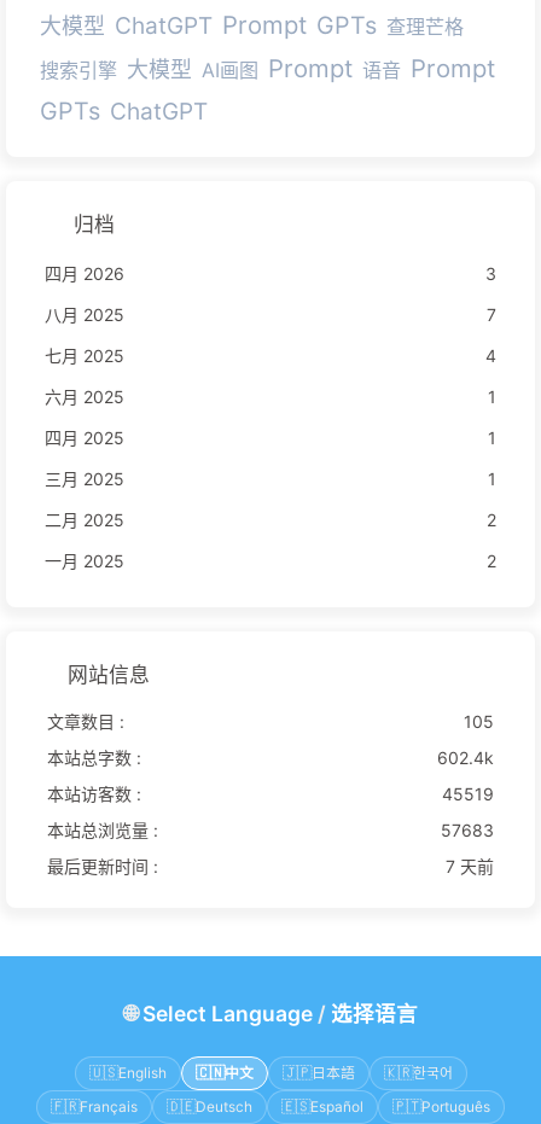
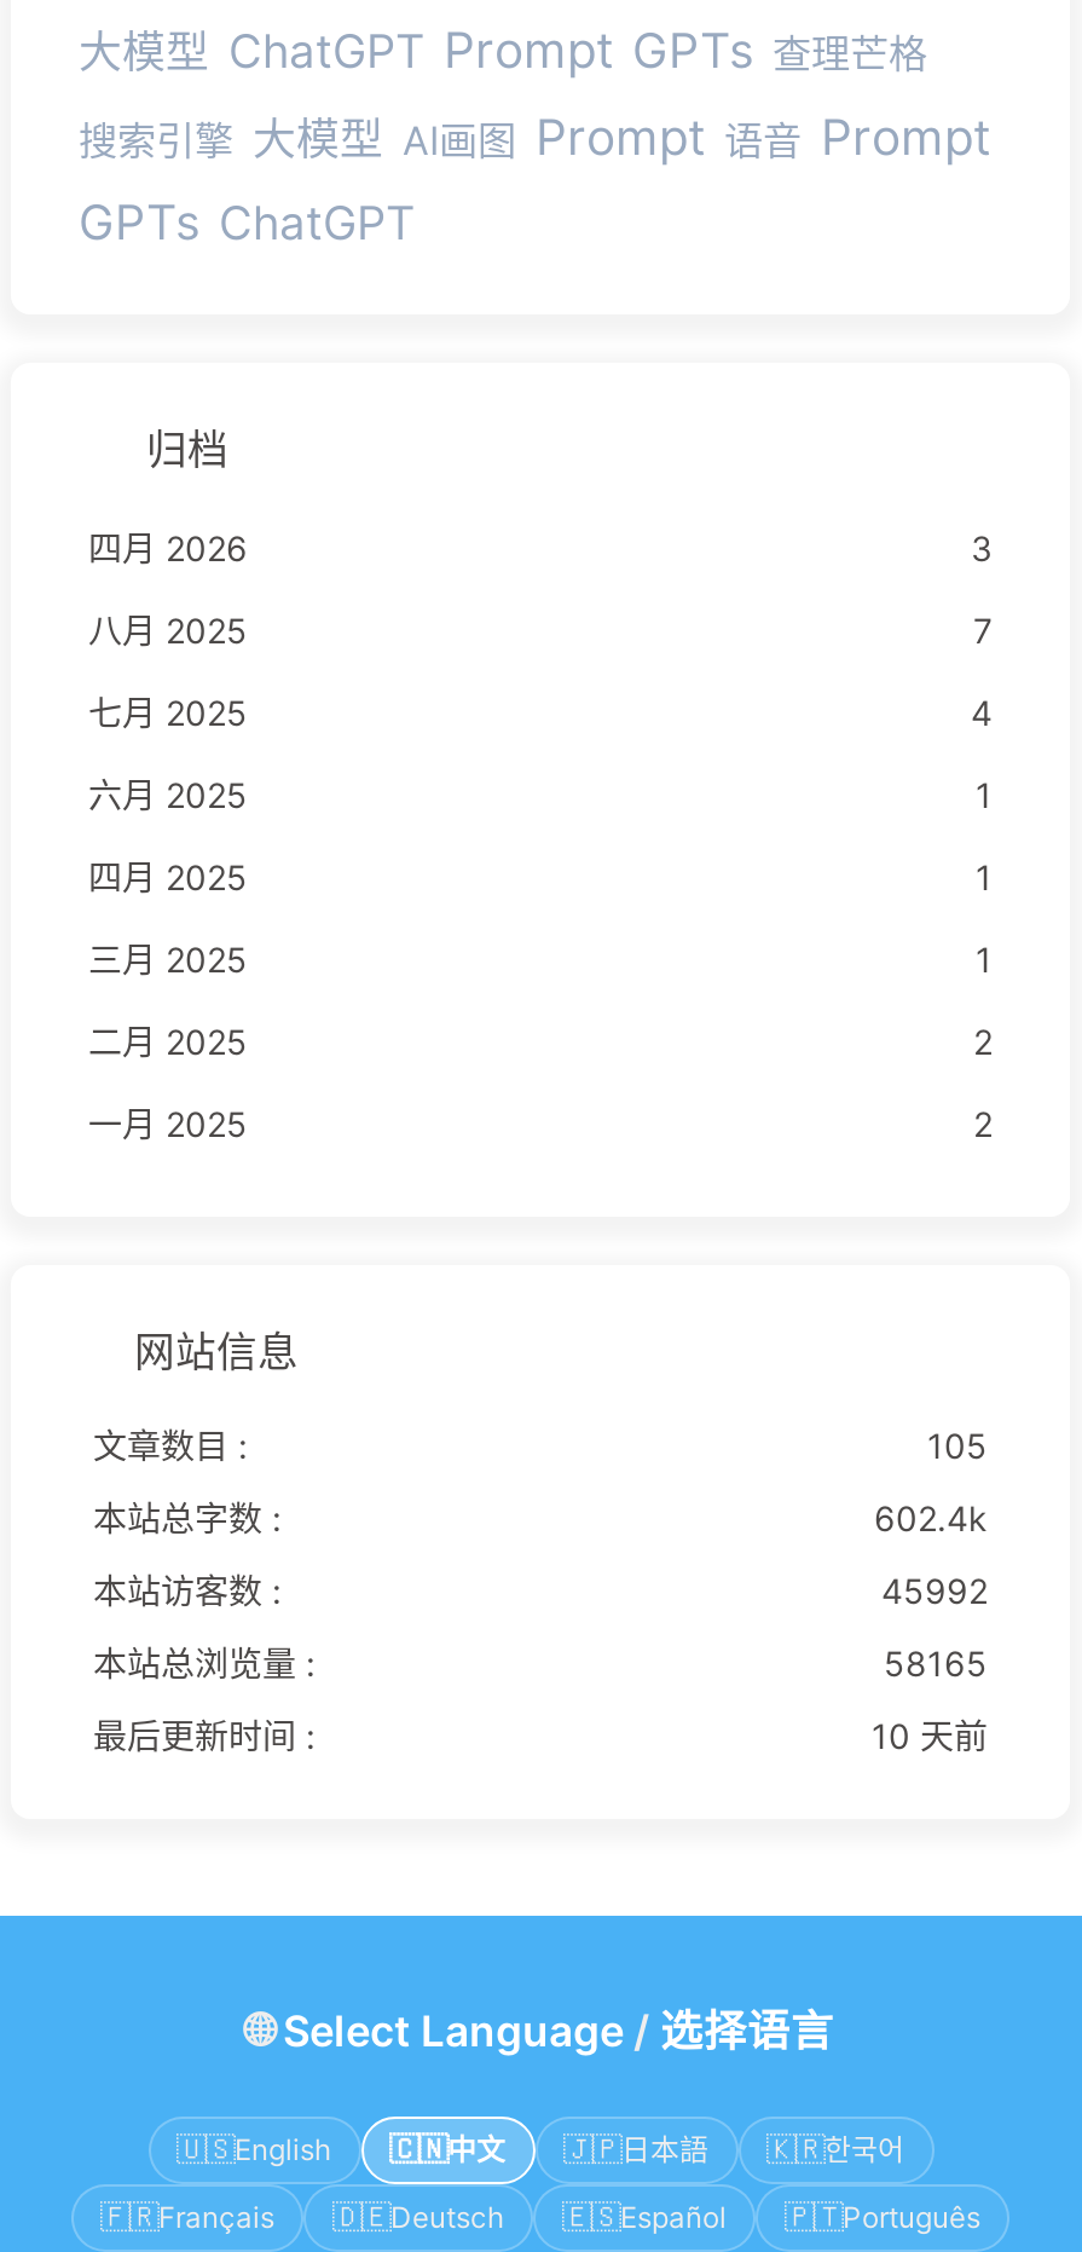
- 45519
+ 45992

- 57683
+ 58165

- 7 天前
+ 10 天前
